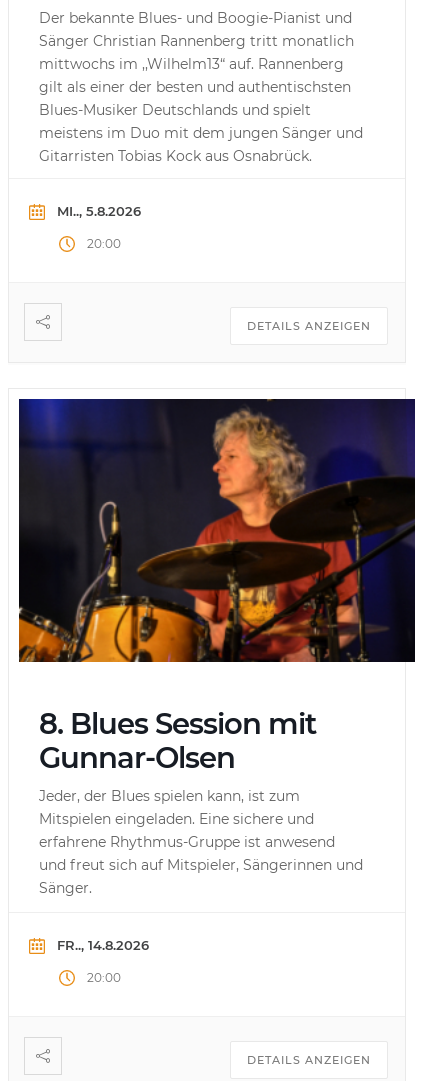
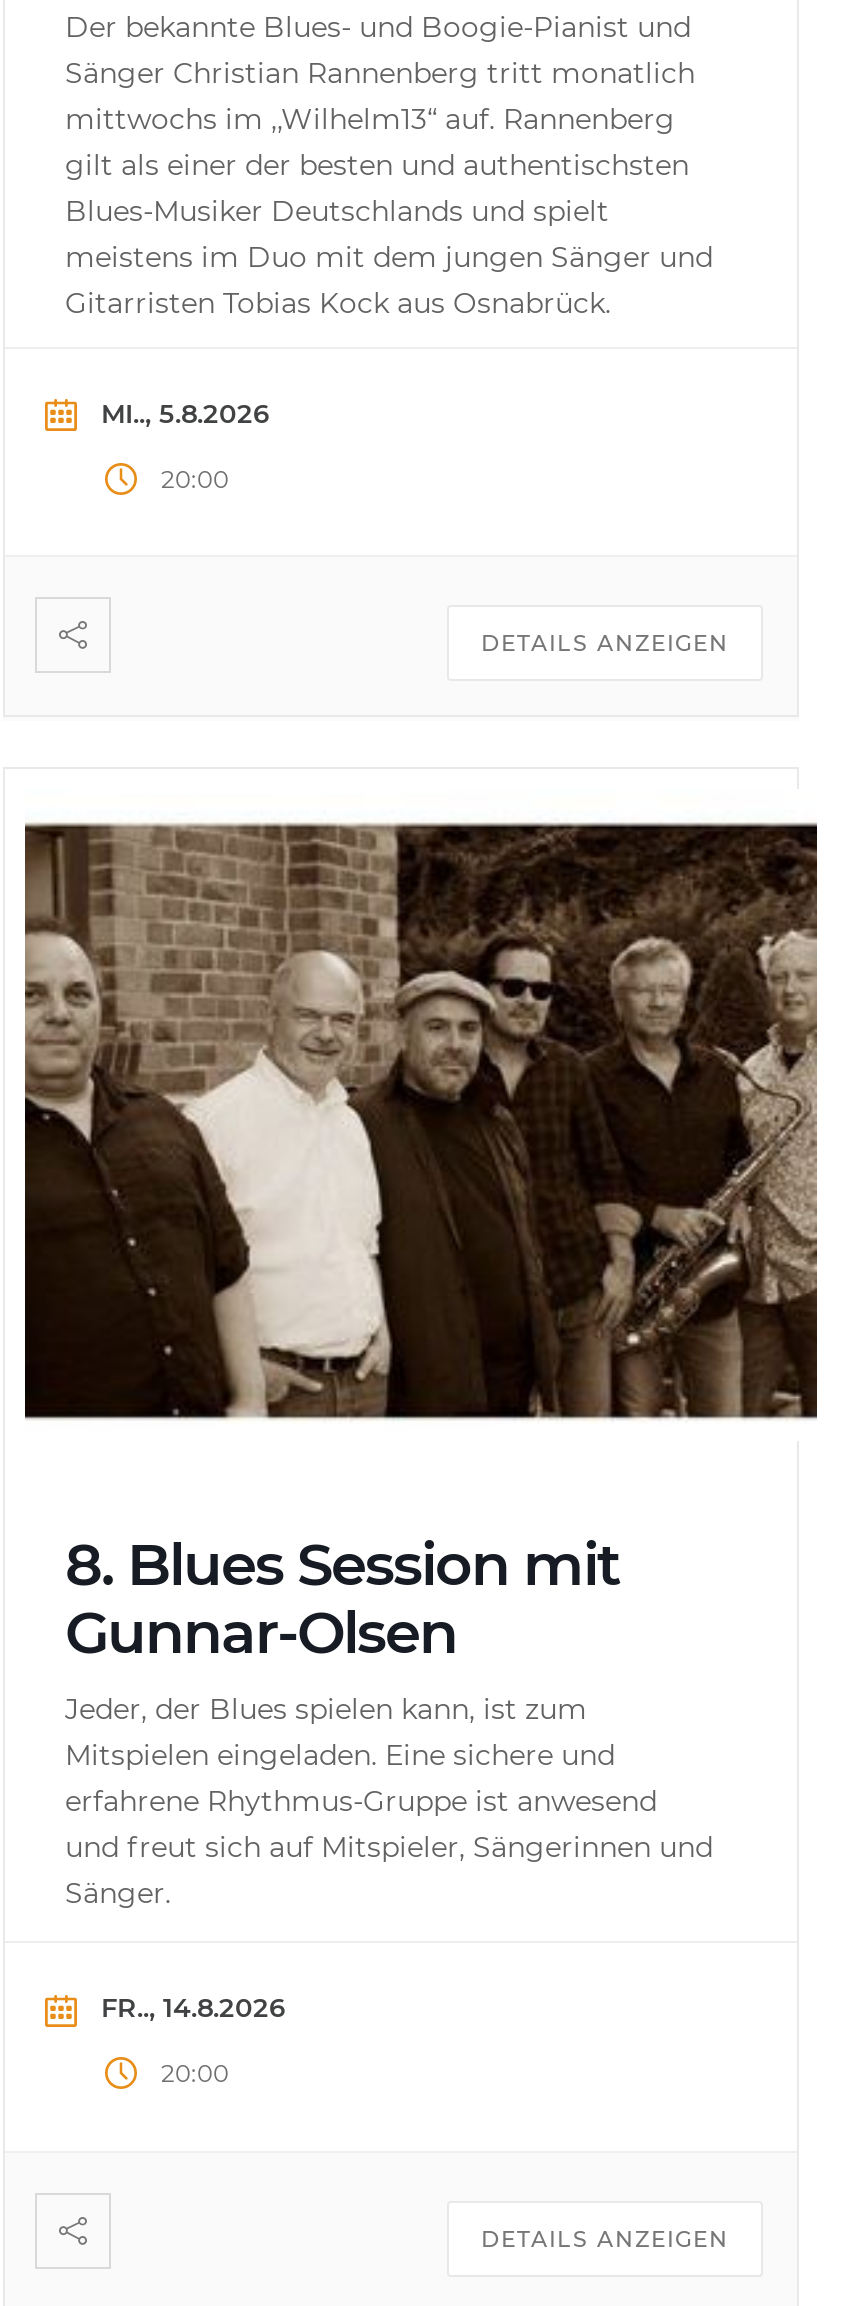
- [image]
+ [image]
